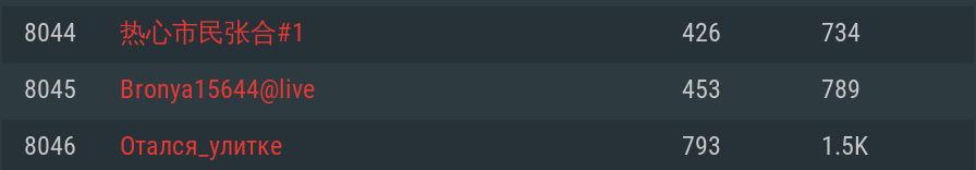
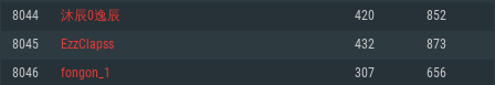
- 热心市民张合#1
- 426
- 734
+ 沐辰0逸辰
+ 420
+ 852

- Bronya15644@live
- 453
- 789
+ EzzClapss
+ 432
+ 873

- Отался_улитке
- 793
- 1.5K
+ fongon_1
+ 307
+ 656
